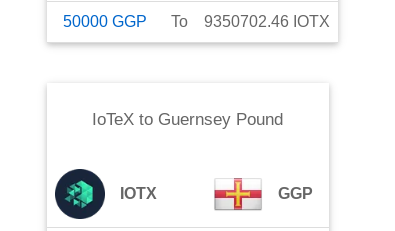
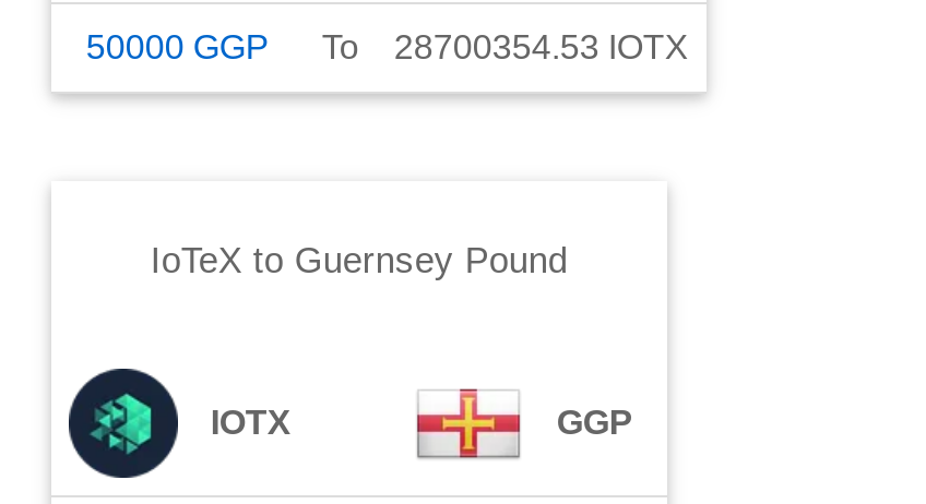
- 50000 GGP To 9350702.46 IOTX
+ 50000 GGP To 28700354.53 IOTX
